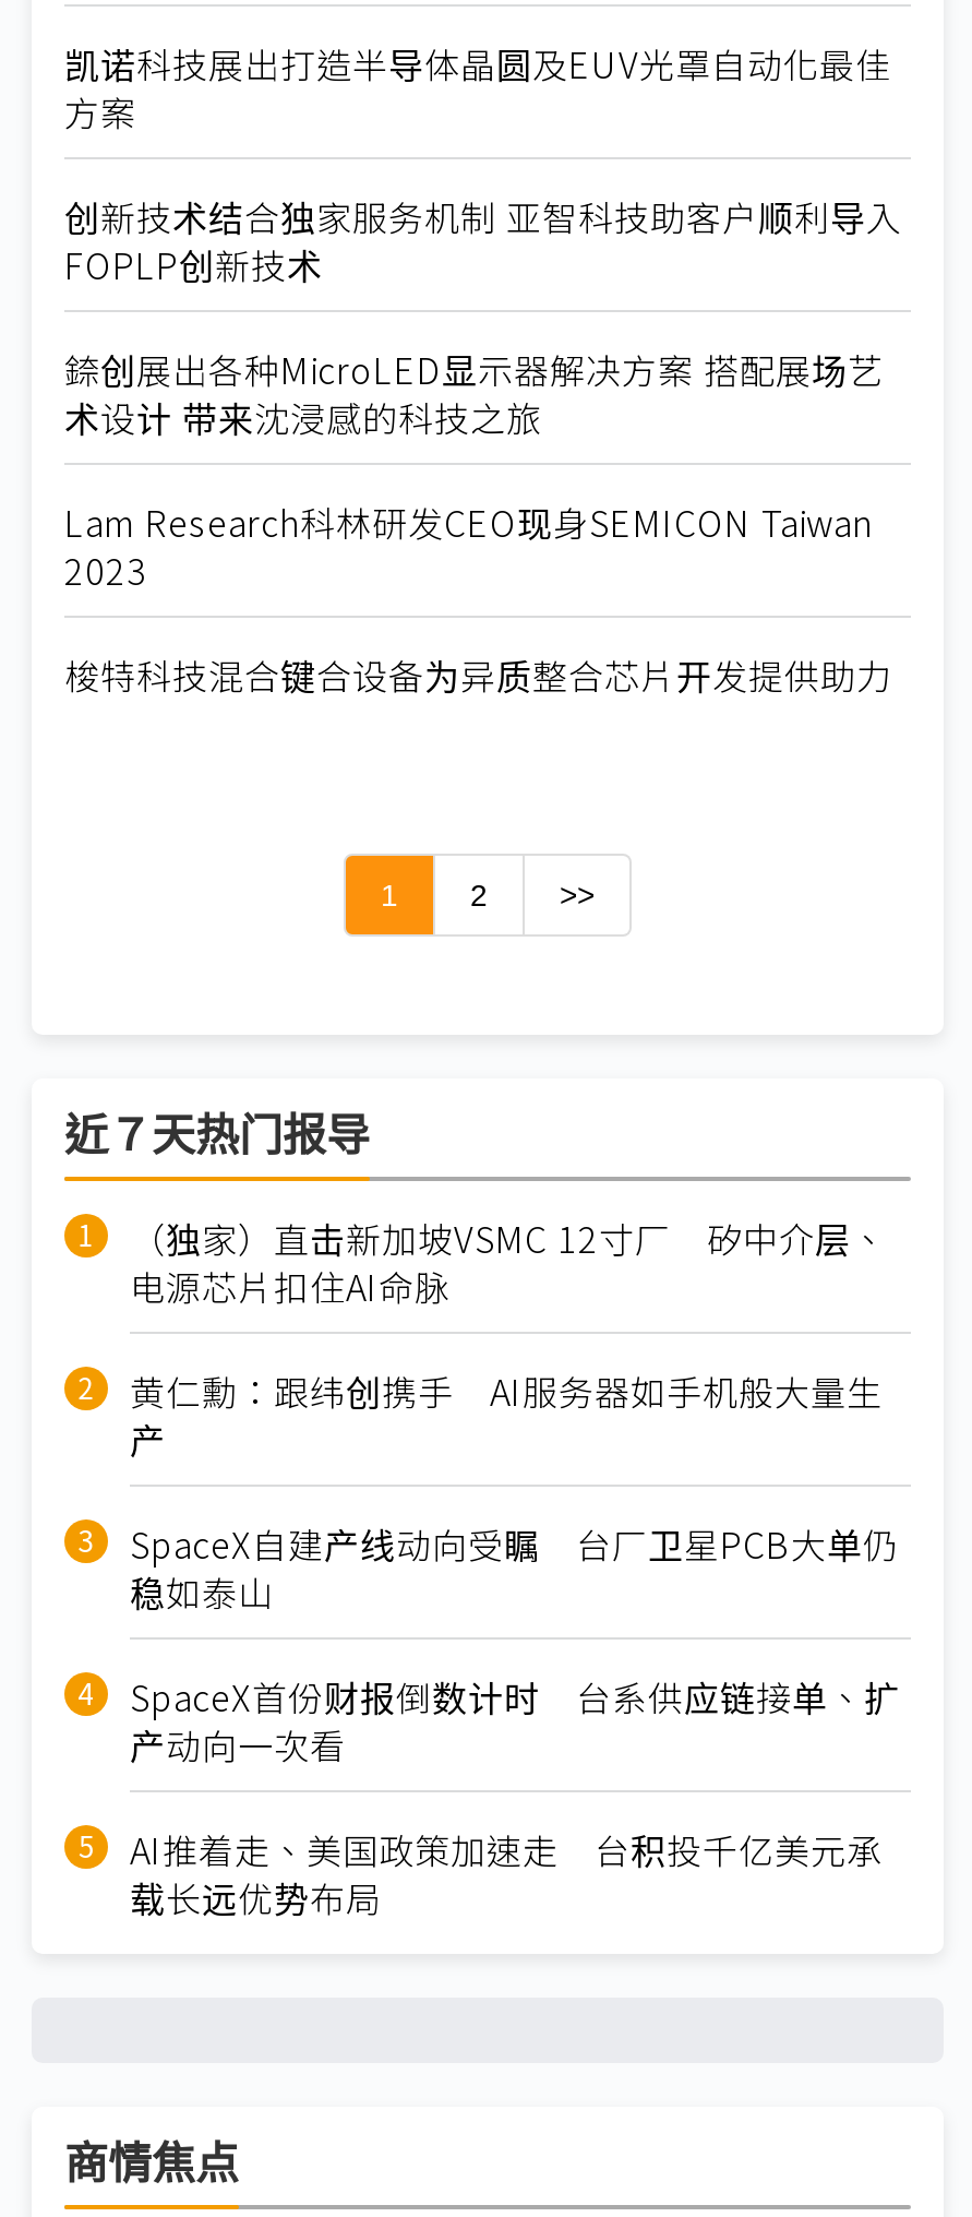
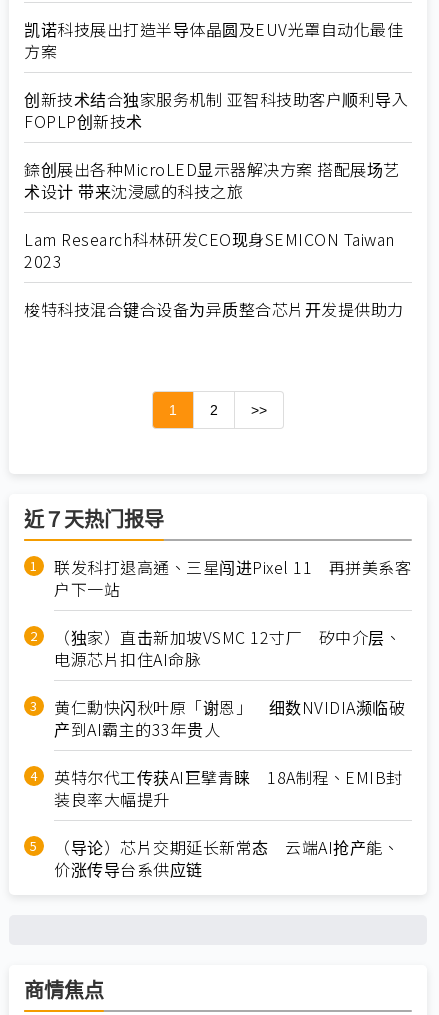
+ 联发科打退高通、三星闯进Pixel 11 再拼美系客
+ 户下一站

moved down: （独家）直击新加坡VSMC 12寸厂 矽中介层、 | 电源芯片扣住AI命脉

- 黄仁勳：跟纬创携手 AI服务器如手机般大量生
- 产
- SpaceX自建产线动向受瞩 台厂卫星PCB大单仍
- 稳如泰山
- SpaceX首份财报倒数计时 台系供应链接单、扩
- 产动向一次看
- AI推着走、美国政策加速走 台积投千亿美元承
- 载长远优势布局
+ 黄仁勳快闪秋叶原「谢恩」 细数NVIDIA濒临破
+ 产到AI霸主的33年贵人
+ 英特尔代工传获AI巨擘青睐 18A制程、EMIB封
+ 装良率大幅提升
+ （导论）芯片交期延长新常态 云端AI抢产能、
+ 价涨传导台系供应链
